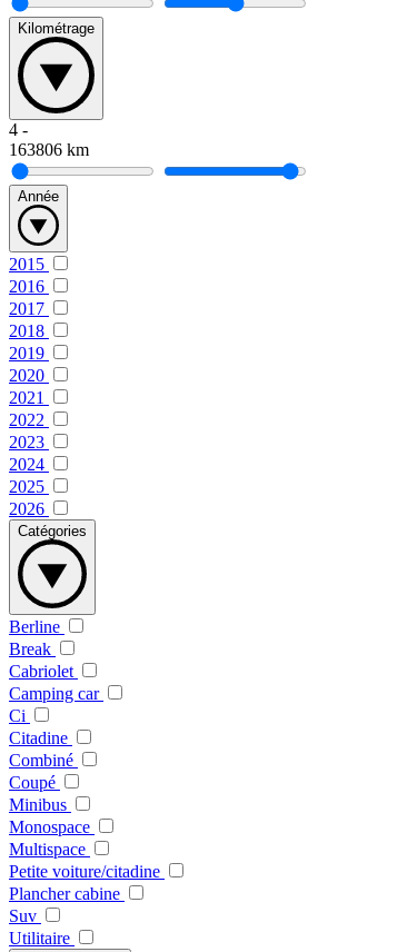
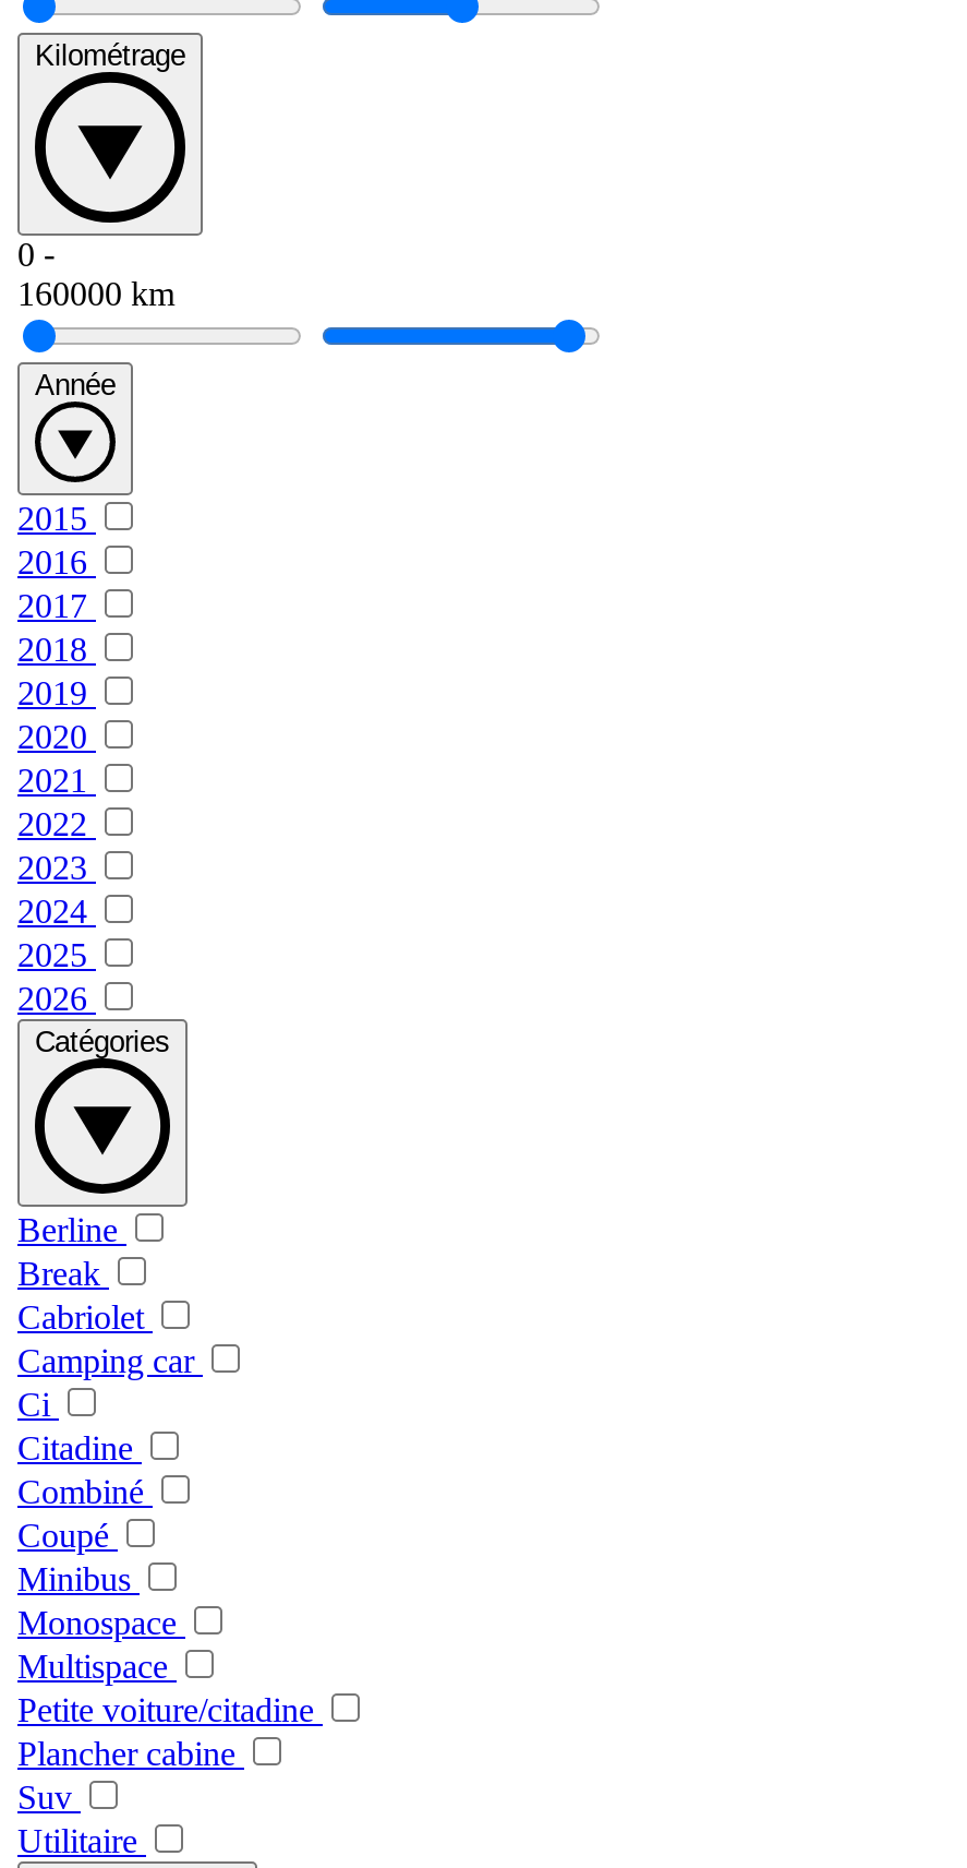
- 4-
+ 0 -

- 163806 km
+ 160000 km
